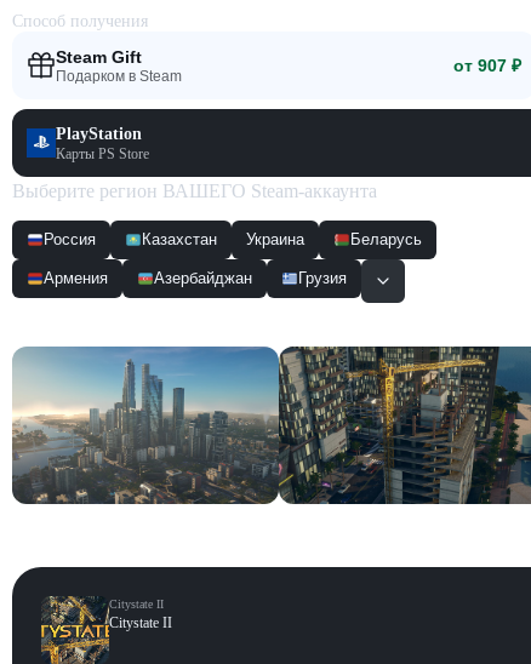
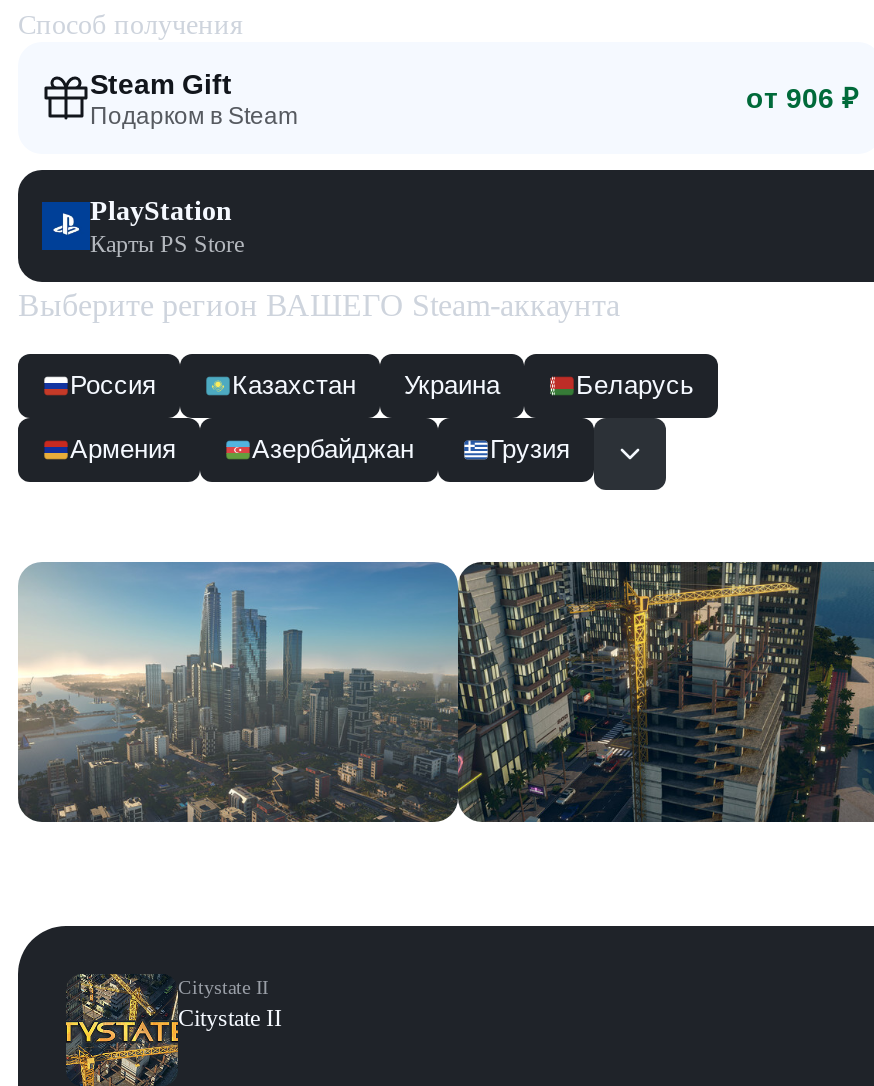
- от 907 ₽
+ от 906 ₽
